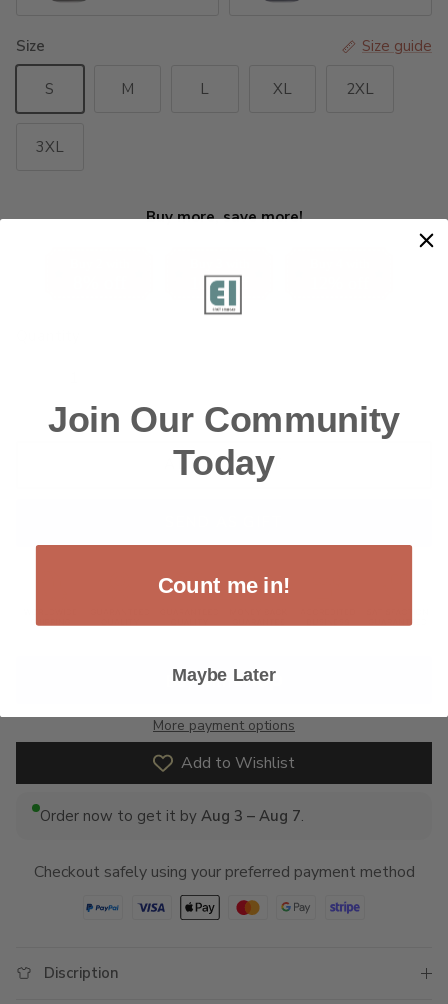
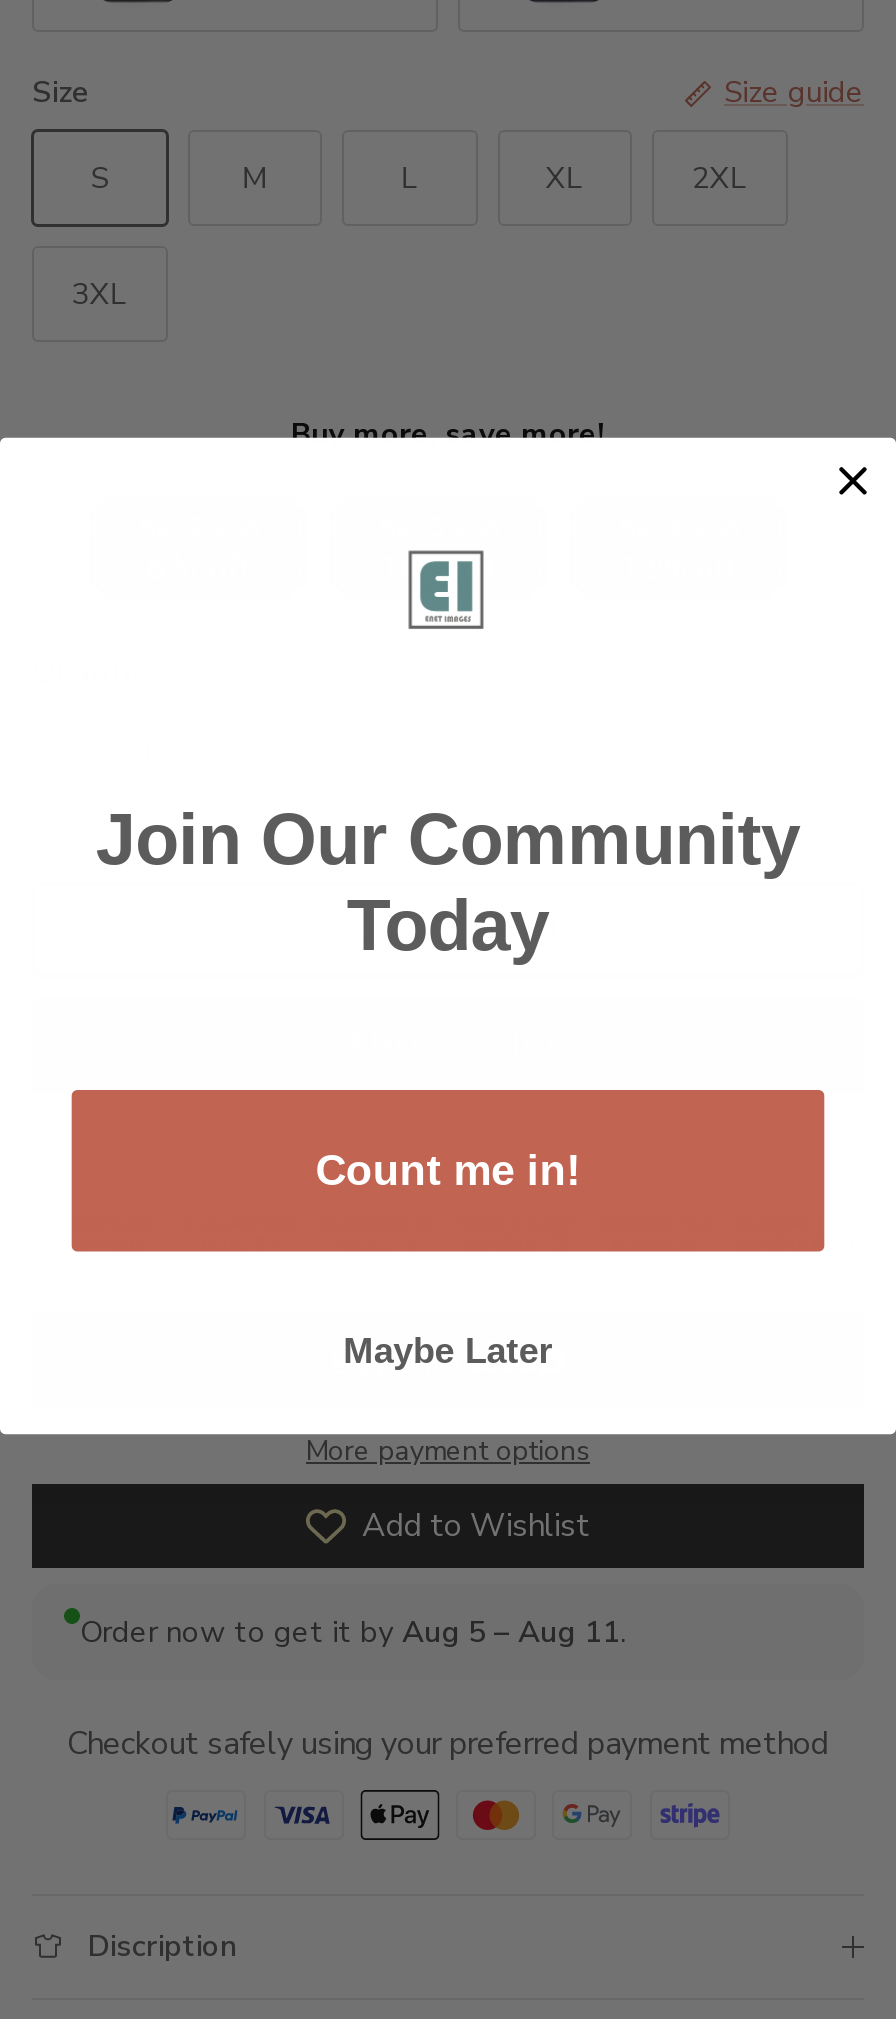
- Order now to get it by Aug 3 – Aug 7.
+ Order now to get it by Aug 5 – Aug 11.
